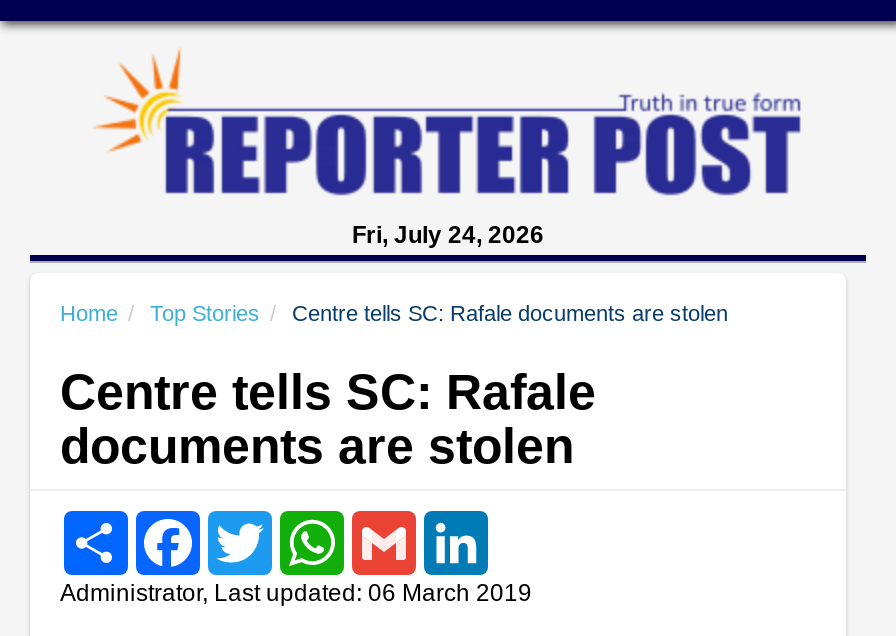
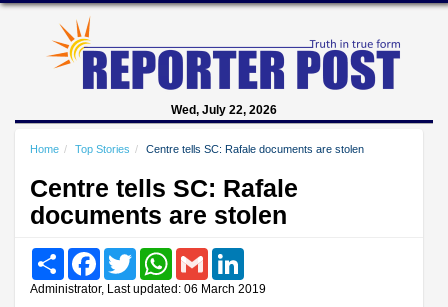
- Fri, July 24, 2026
+ Wed, July 22, 2026
